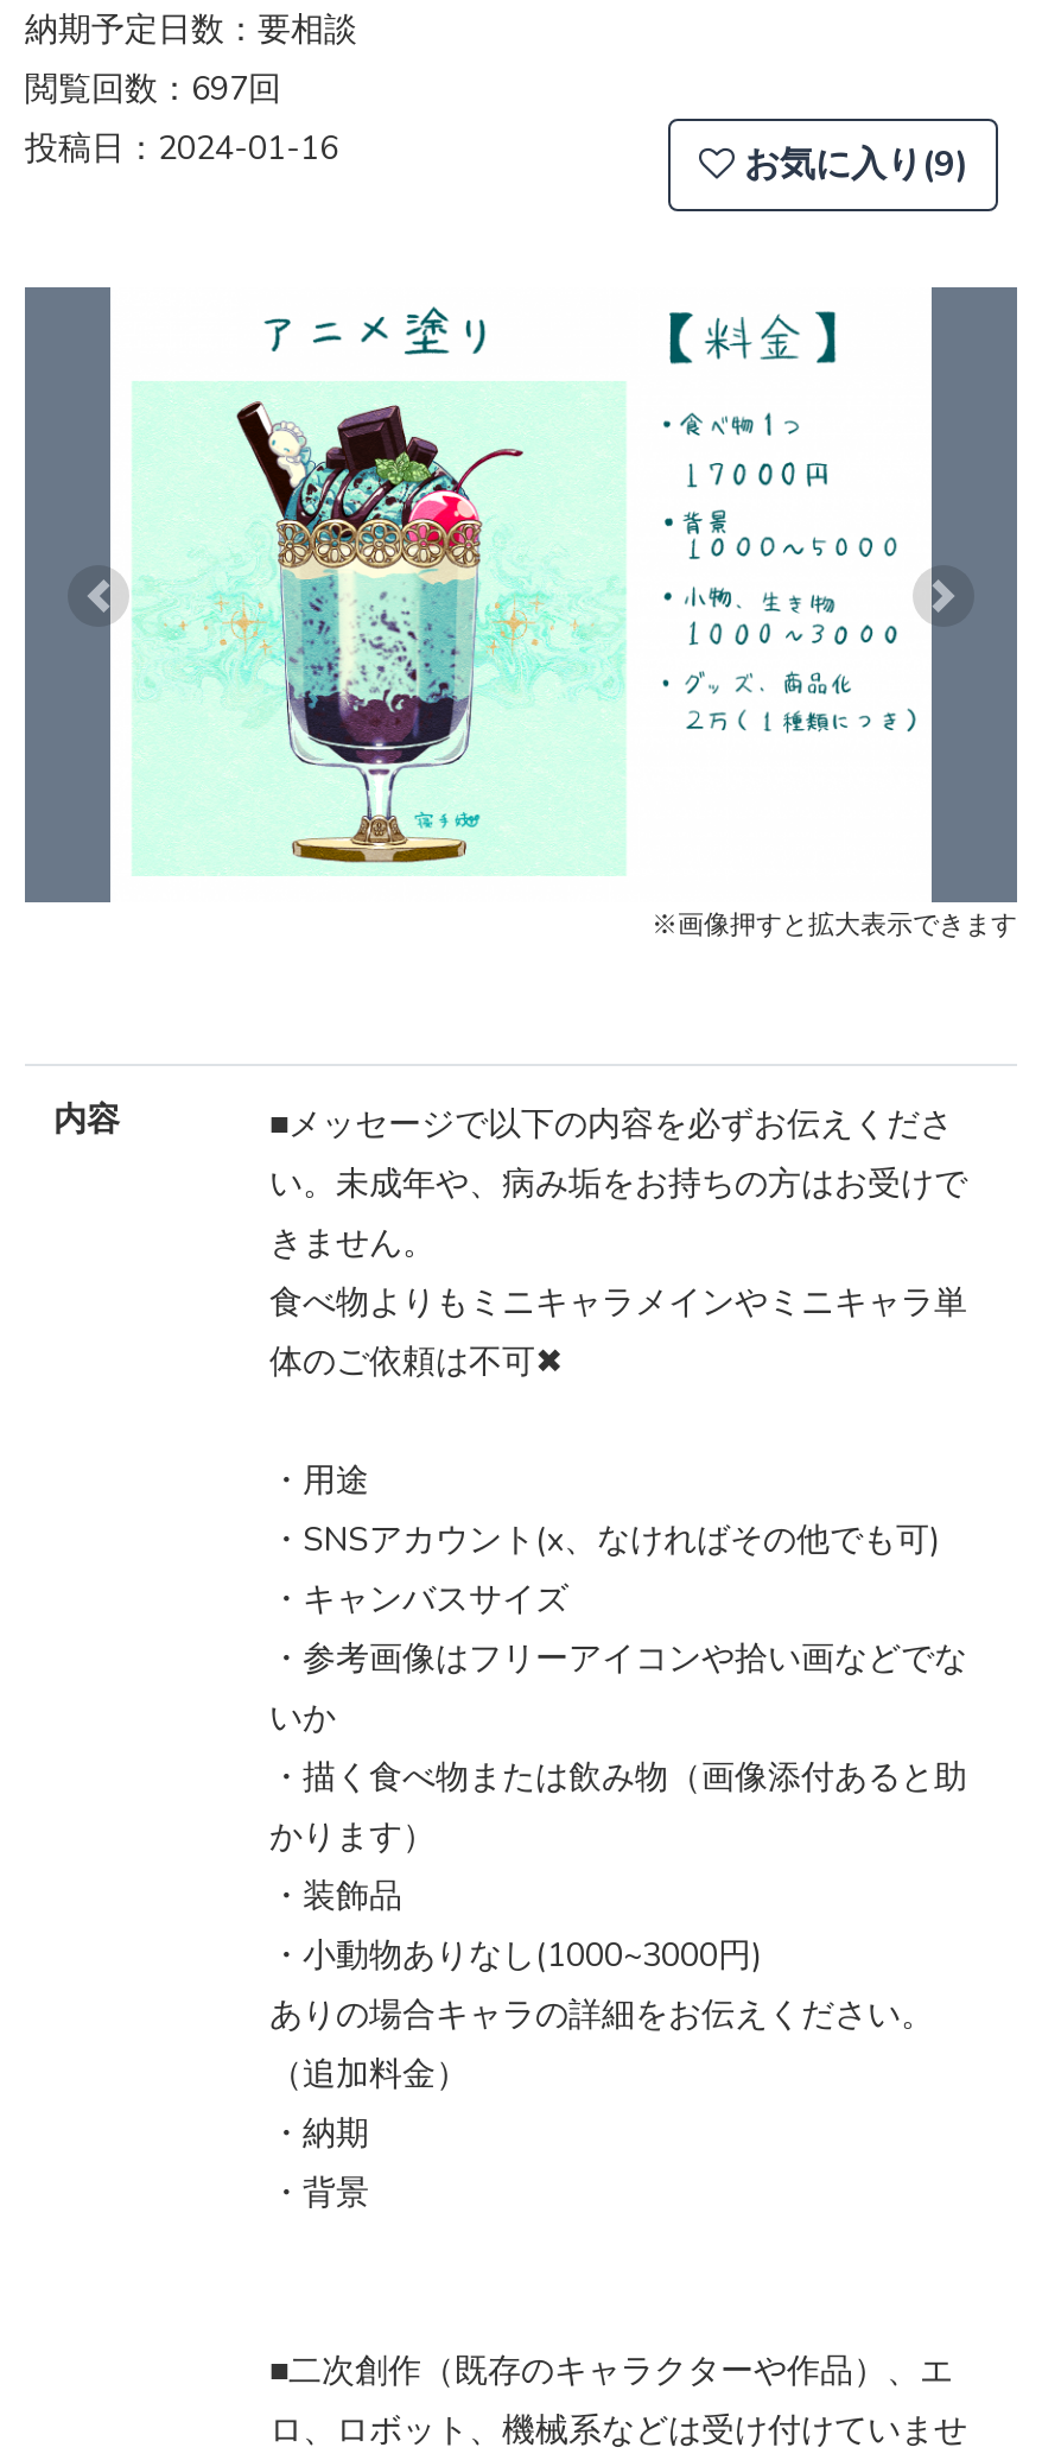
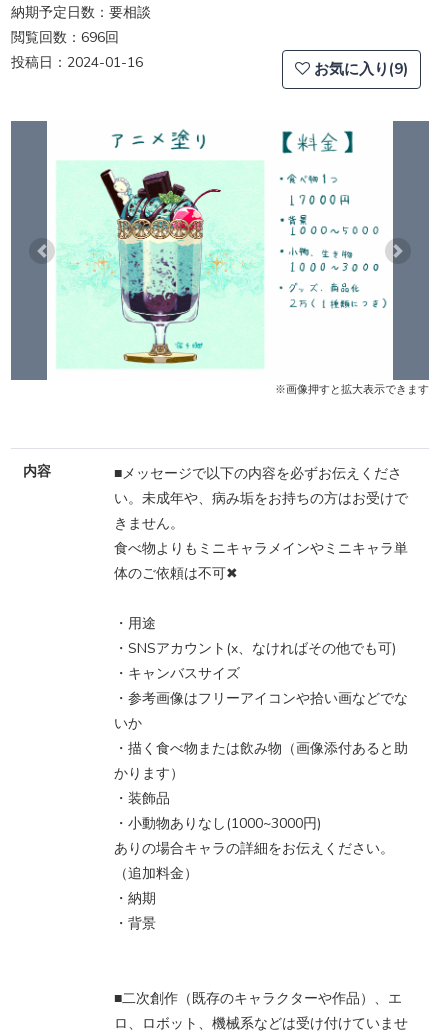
- 閲覧回数：697回
+ 閲覧回数：696回
